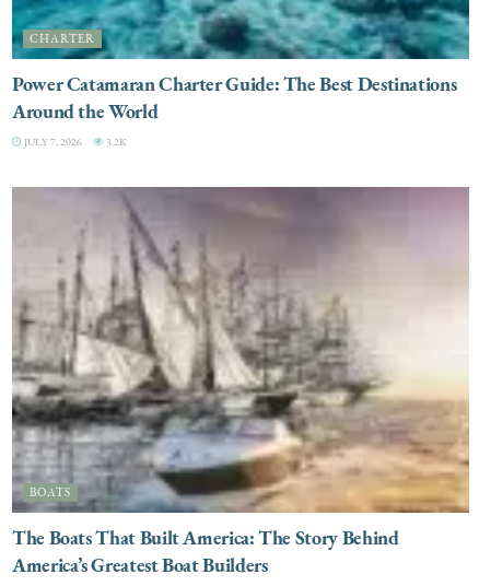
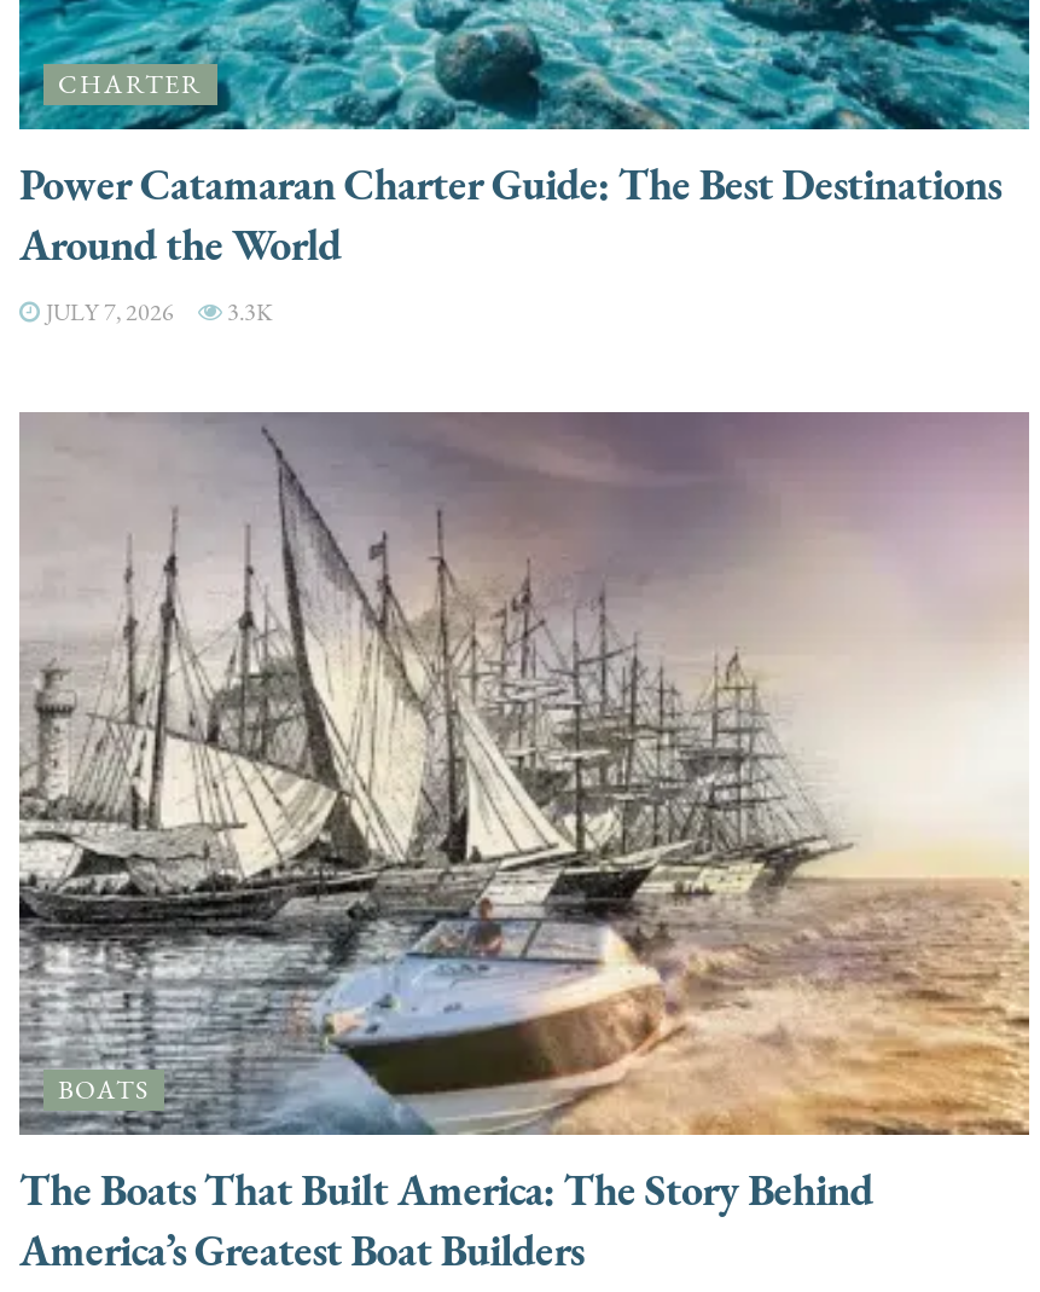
- JULY 7, 2026 3.2K
+ JULY 7, 2026 3.3K
